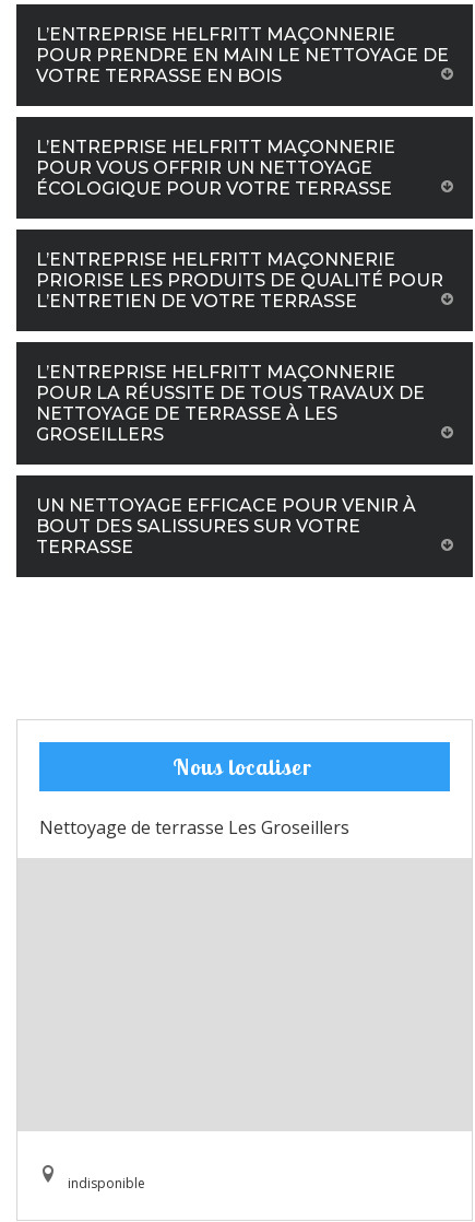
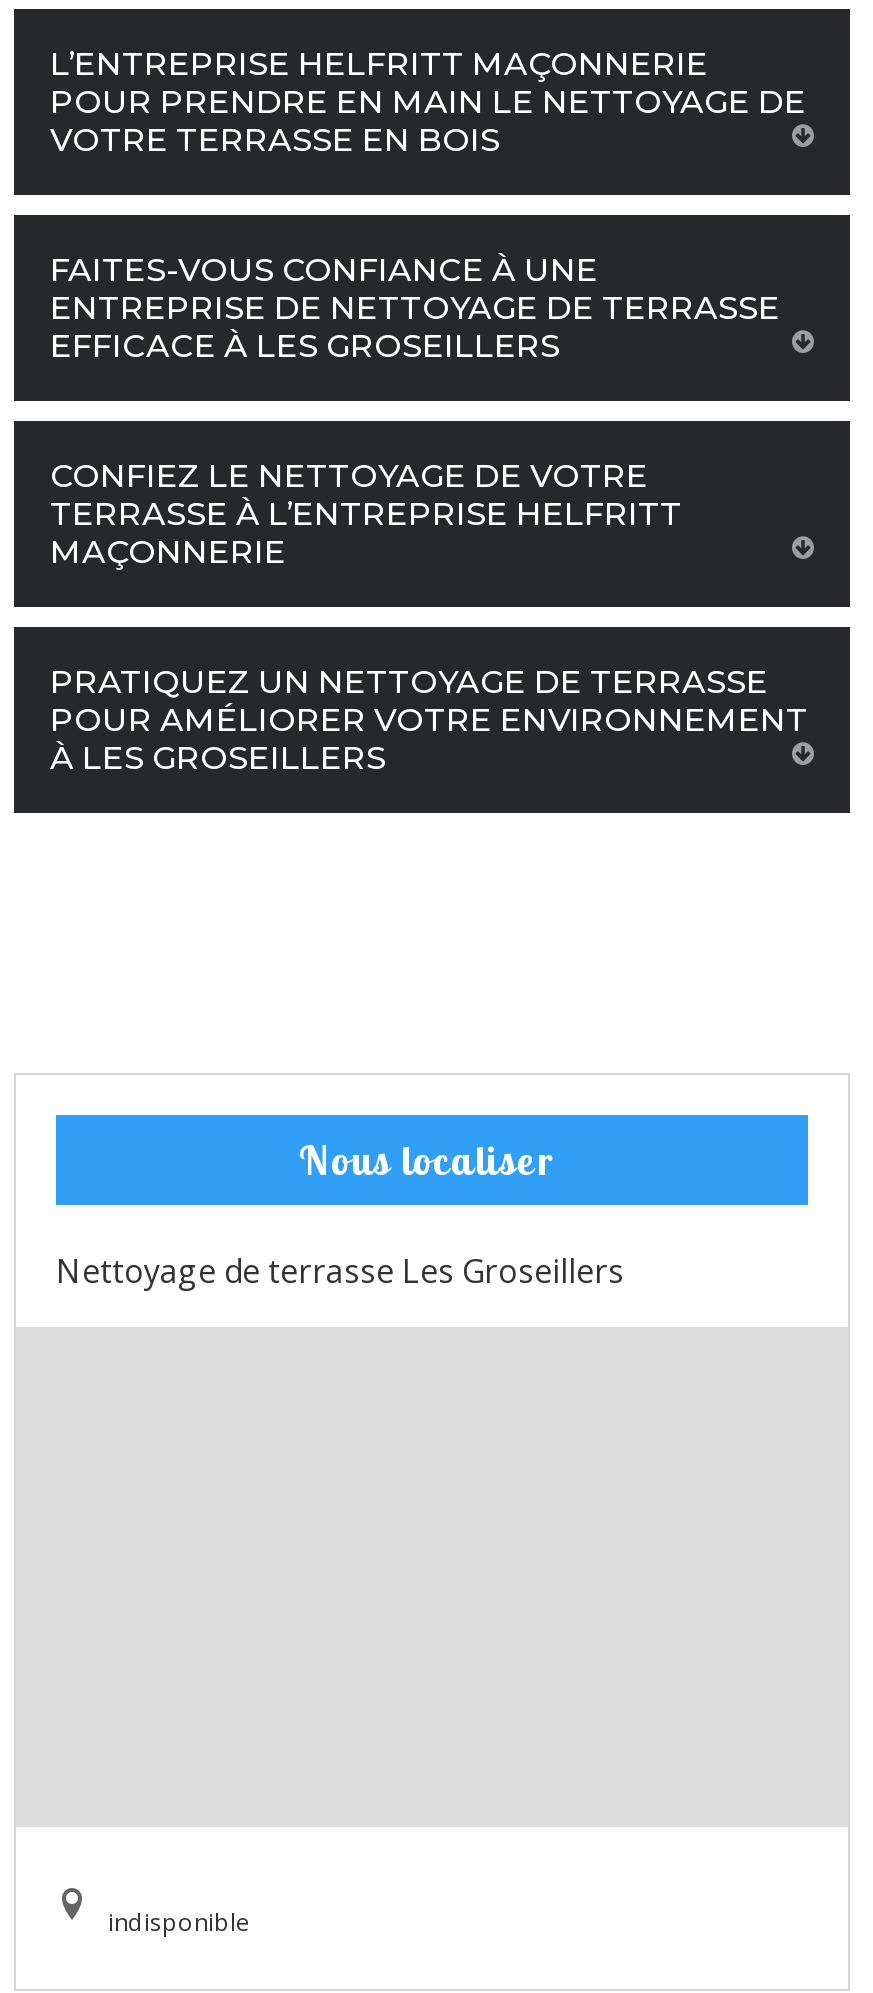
- L’ENTREPRISE HELFRITT MAÇONNERIE
- POUR VOUS OFFRIR UN NETTOYAGE
- ÉCOLOGIQUE POUR VOTRE TERRASSE
- L’ENTREPRISE HELFRITT MAÇONNERIE
- PRIORISE LES PRODUITS DE QUALITÉ POUR
- L’ENTRETIEN DE VOTRE TERRASSE
- L’ENTREPRISE HELFRITT MAÇONNERIE
- POUR LA RÉUSSITE DE TOUS TRAVAUX DE
- NETTOYAGE DE TERRASSE À LES
- GROSEILLERS
- UN NETTOYAGE EFFICACE POUR VENIR À
- BOUT DES SALISSURES SUR VOTRE
- TERRASSE
+ FAITES-VOUS CONFIANCE À UNE
+ ENTREPRISE DE NETTOYAGE DE TERRASSE
+ EFFICACE À LES GROSEILLERS
+ CONFIEZ LE NETTOYAGE DE VOTRE
+ TERRASSE À L’ENTREPRISE HELFRITT
+ MAÇONNERIE
+ PRATIQUEZ UN NETTOYAGE DE TERRASSE
+ POUR AMÉLIORER VOTRE ENVIRONNEMENT
+ À LES GROSEILLERS
